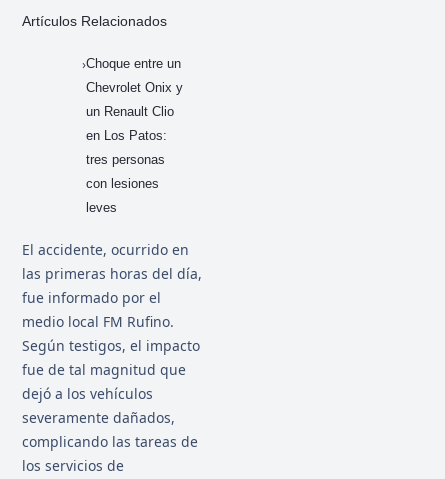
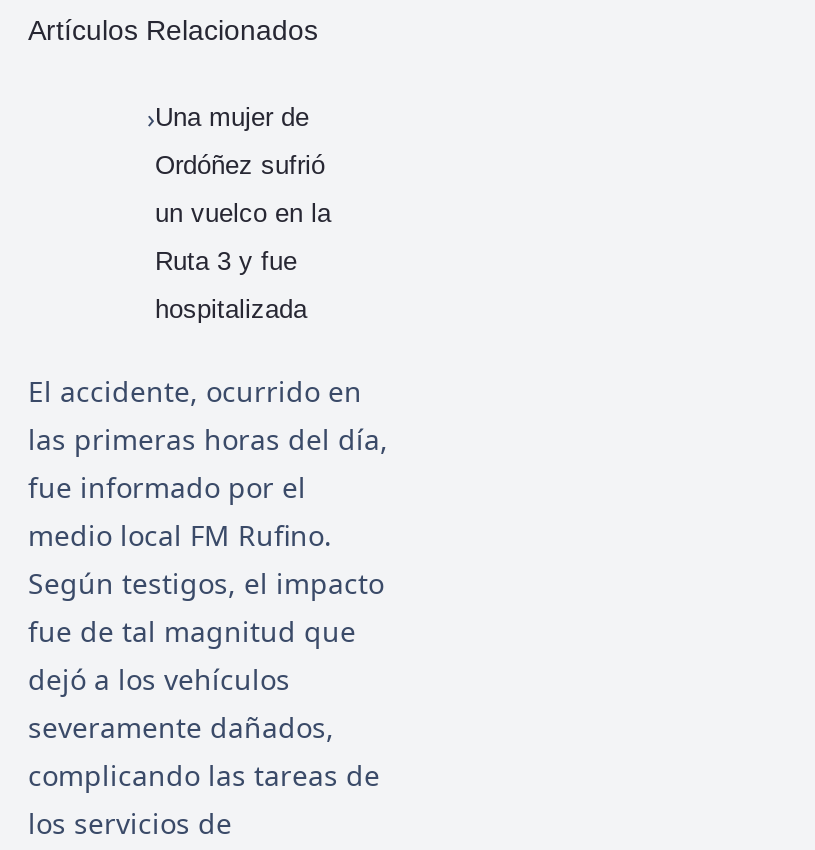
- Choque entre un
- Chevrolet Onix y
- un Renault Clio
- en Los Patos:
- tres personas
- con lesiones
- leves
+ Una mujer de
+ Ordóñez sufrió
+ un vuelco en la
+ Ruta 3 y fue
+ hospitalizada
